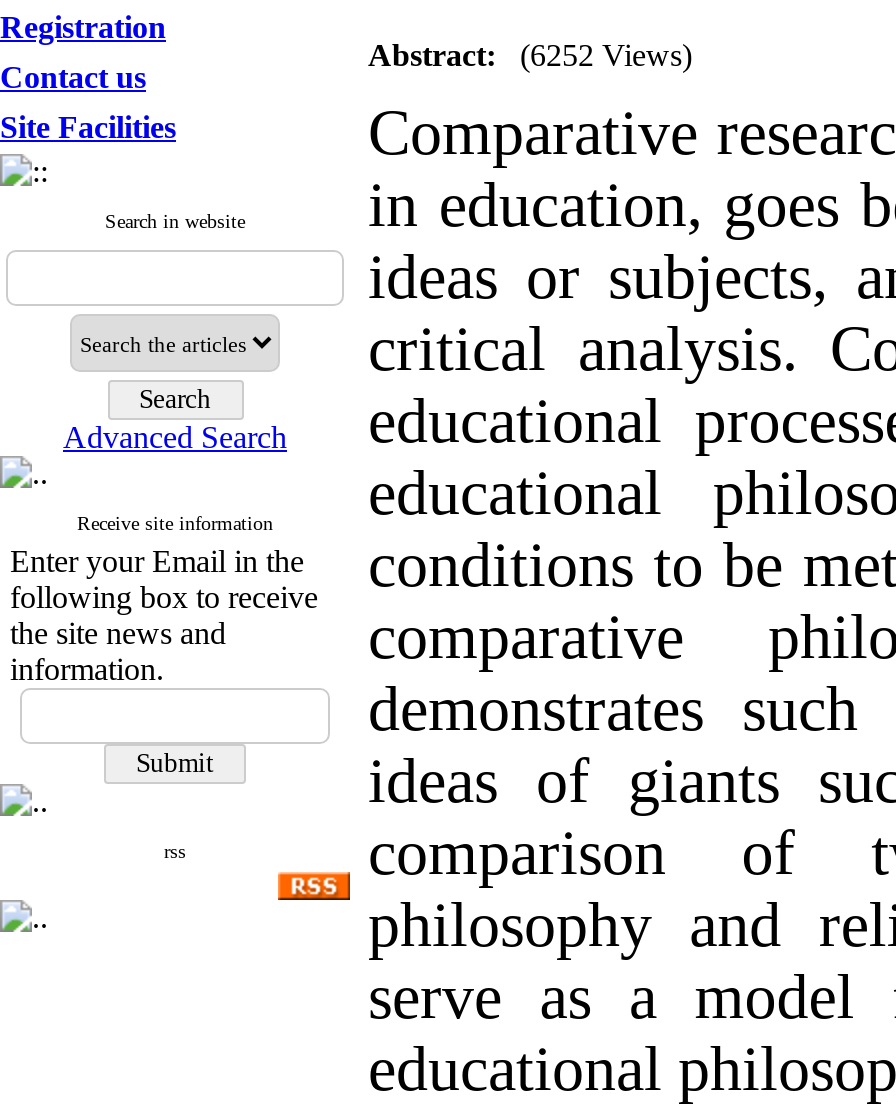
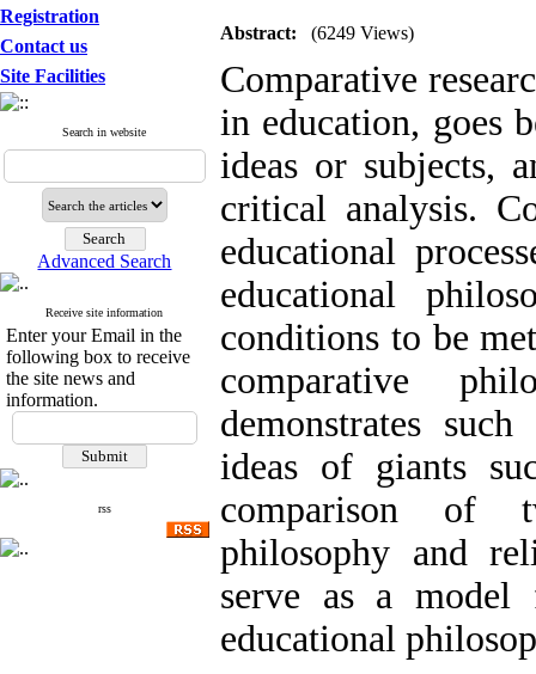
- Abstract: (6252 Views)
+ Abstract: (6249 Views)
